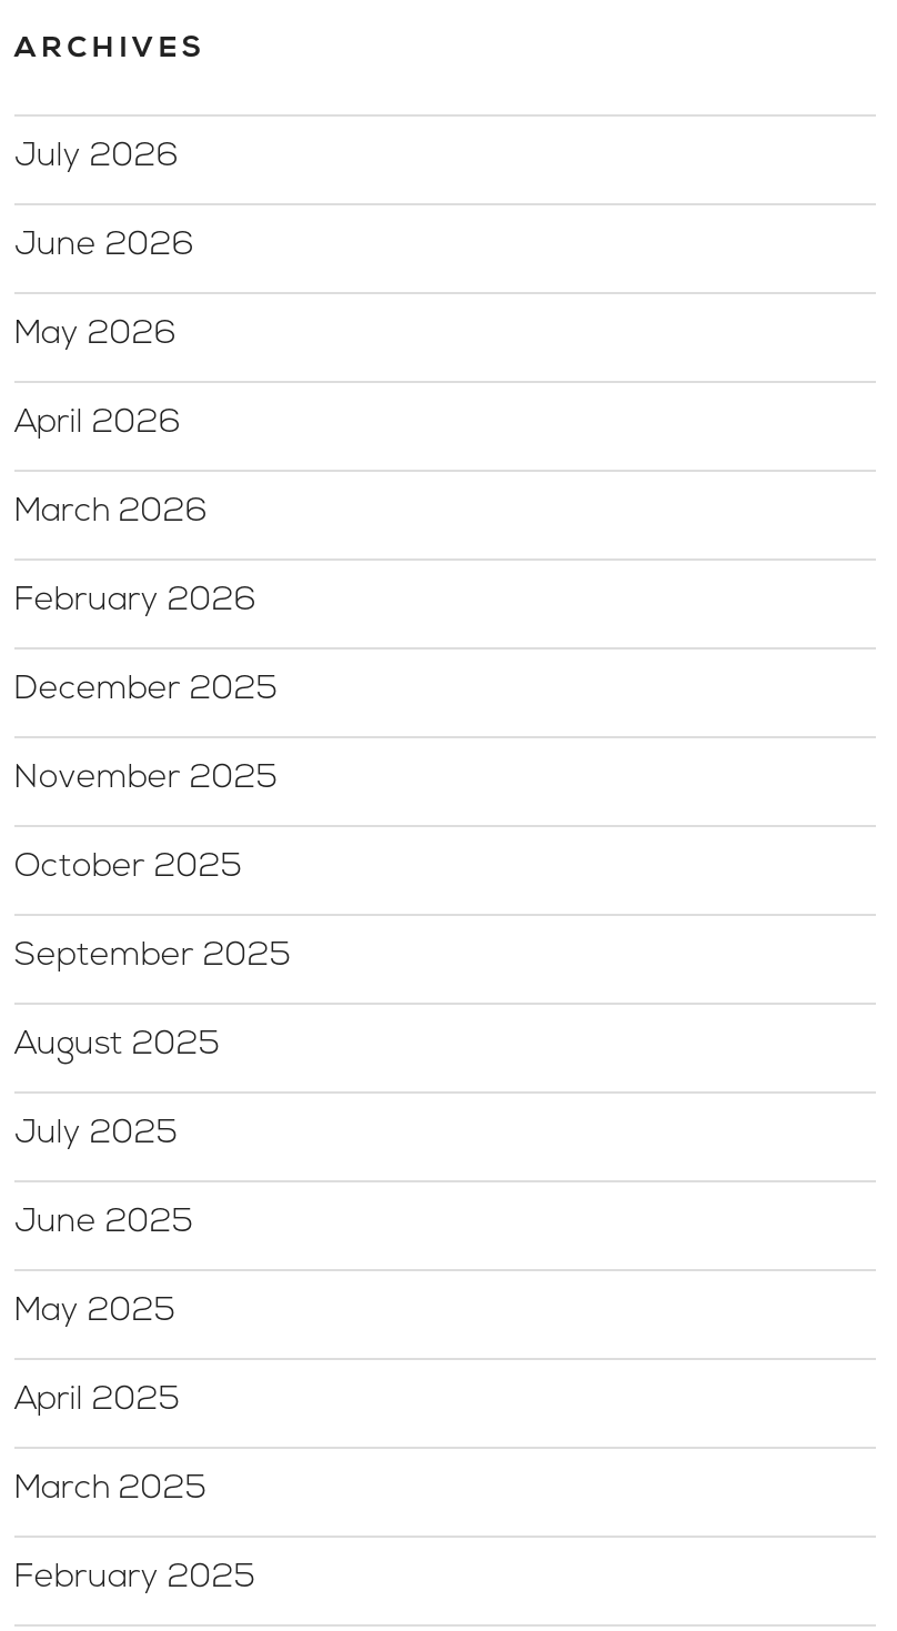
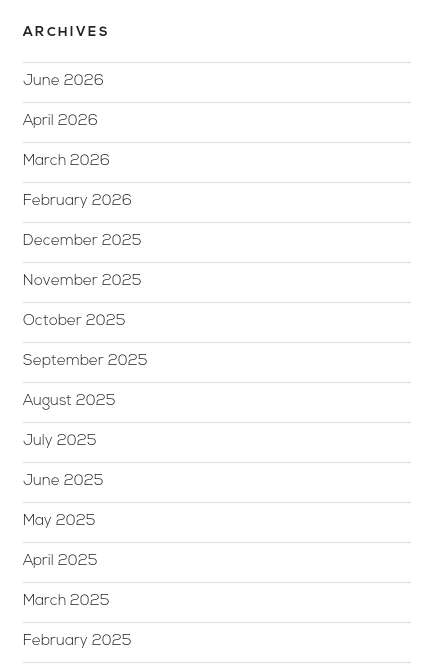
- July 2026

- May 2026
